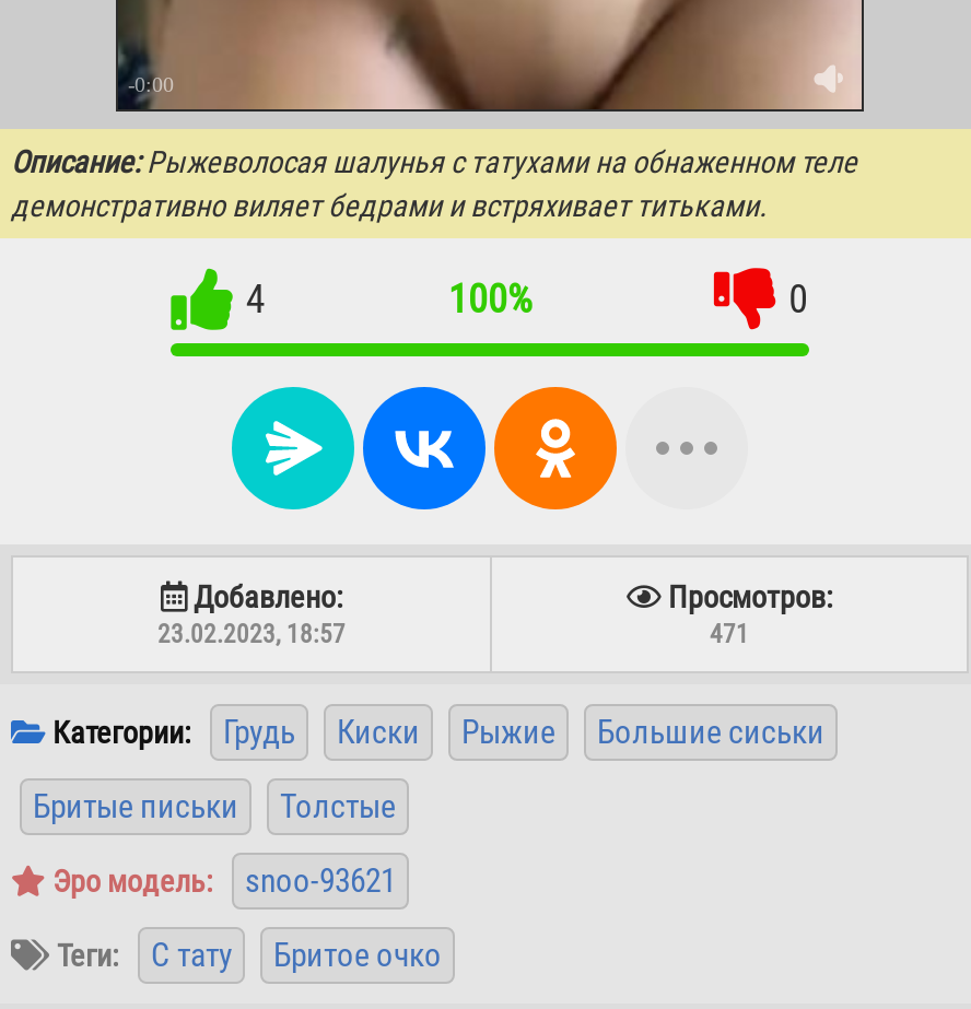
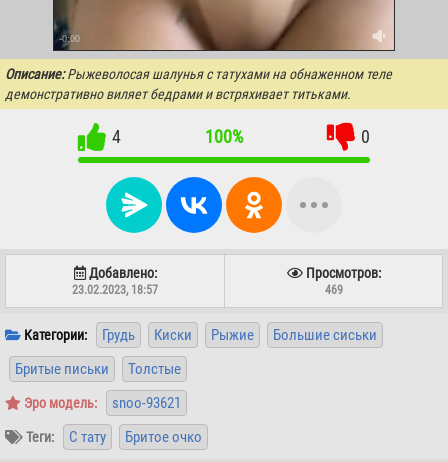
- 471
+ 469
